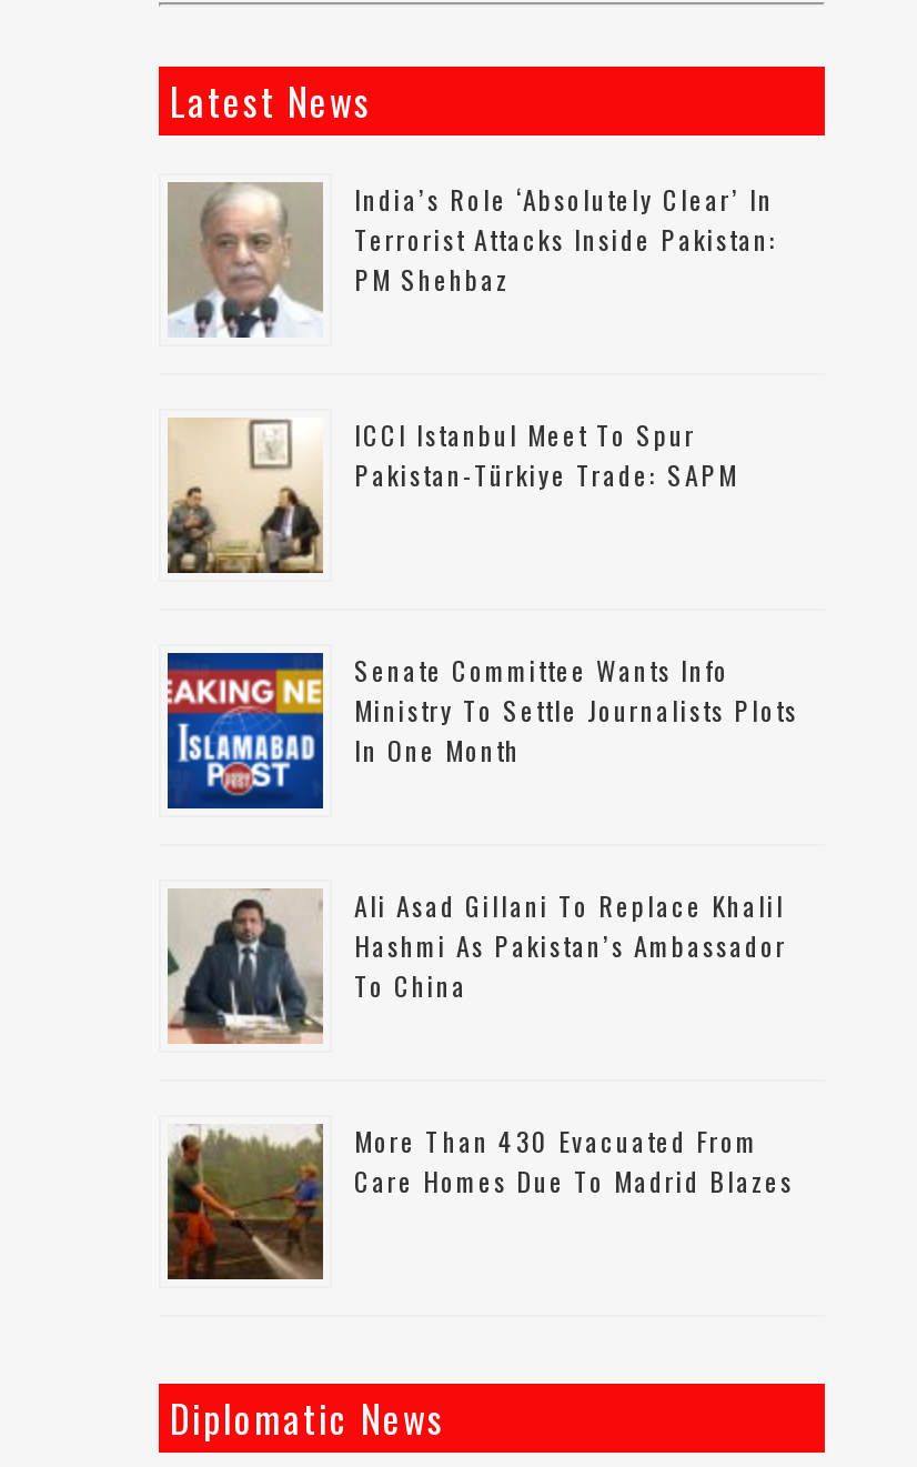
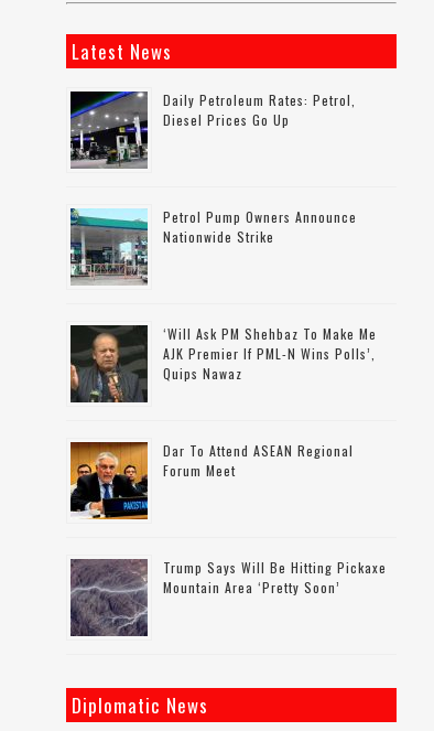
- [image]
- India’s Role ‘absolutely Clear’ In
- Terrorist Attacks Inside Pakistan:
- PM Shehbaz
+ [image]
+ Daily Petroleum Rates: Petrol,
+ Diesel Prices Go Up

- [image]
- ICCI Istanbul Meet To Spur
- Pakistan-Türkiye Trade: SAPM
+ [image]
+ Petrol Pump Owners Announce
+ Nationwide Strike

- [image]
- Senate Committee Wants Info
- Ministry To Settle Journalists Plots
- In One Month
+ [image]
+ ‘Will Ask PM Shehbaz To Make Me
+ AJK Premier If PML-N Wins Polls’,
+ Quips Nawaz

- [image]
- Ali Asad Gillani To Replace Khalil
- Hashmi As Pakistan’s Ambassador
- To China
+ [image]
+ Dar To Attend ASEAN Regional
+ Forum Meet

- [image]
- More Than 430 Evacuated From
- Care Homes Due To Madrid Blazes
+ [image]
+ Trump Says Will Be Hitting Pickaxe
+ Mountain Area ‘pretty Soon’
